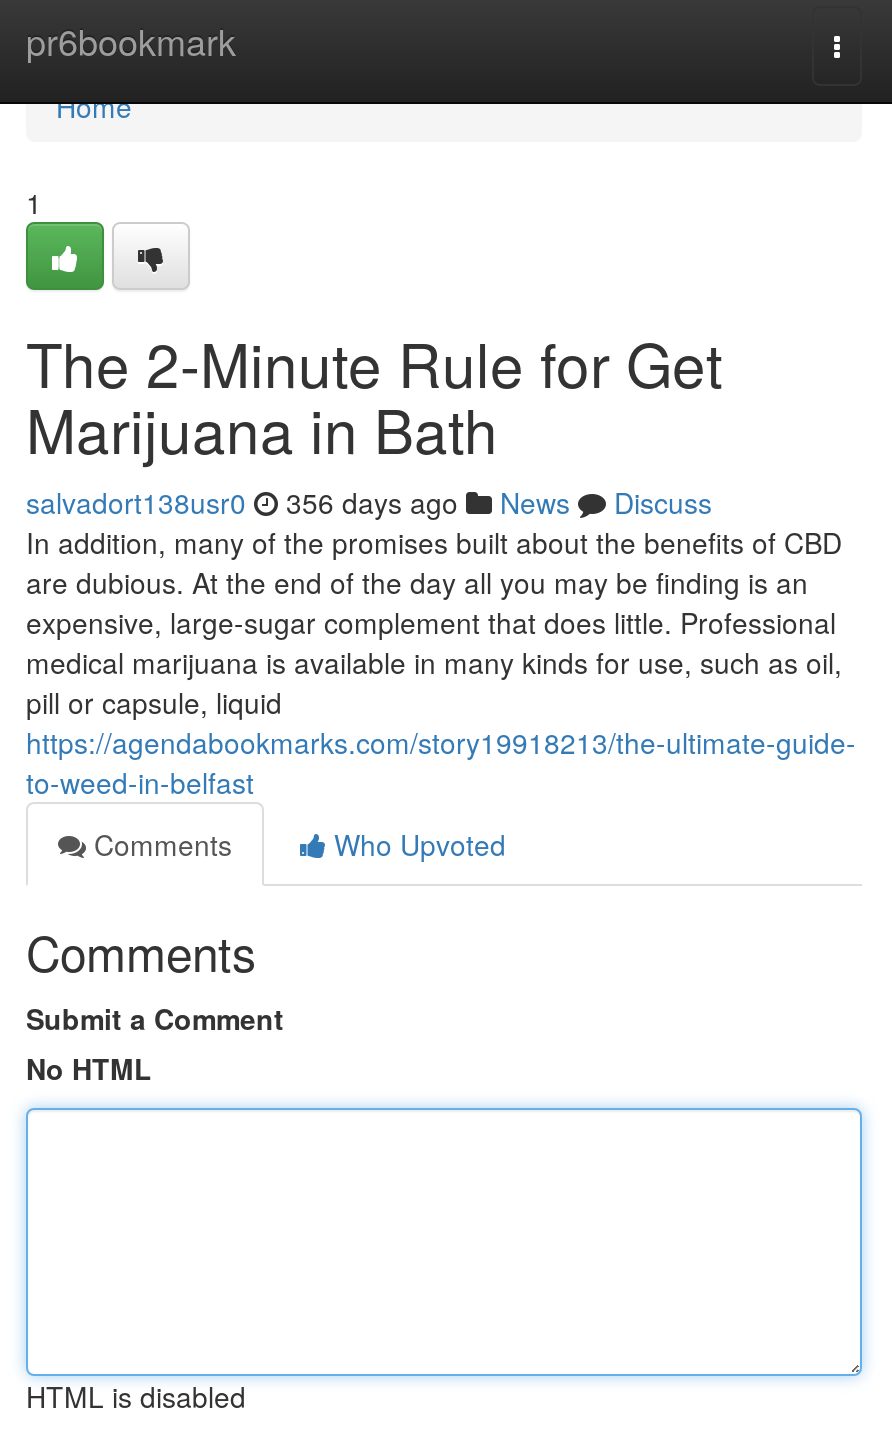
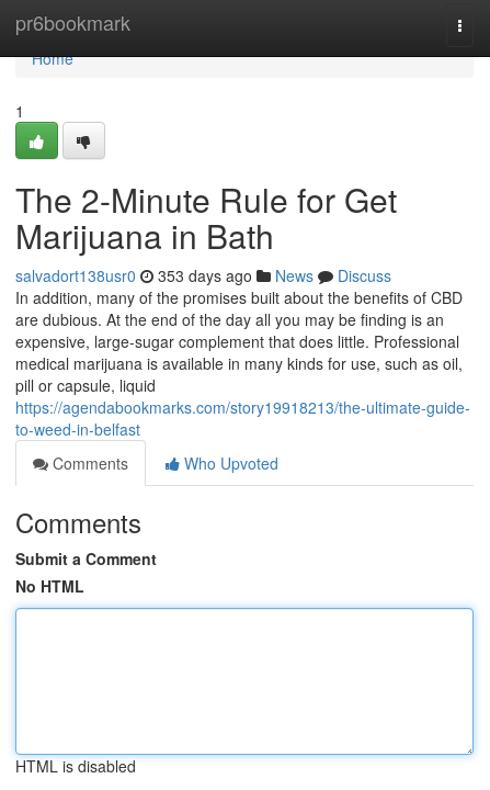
- salvadort138usr0 356 days ago News Discuss
+ salvadort138usr0 353 days ago News Discuss
